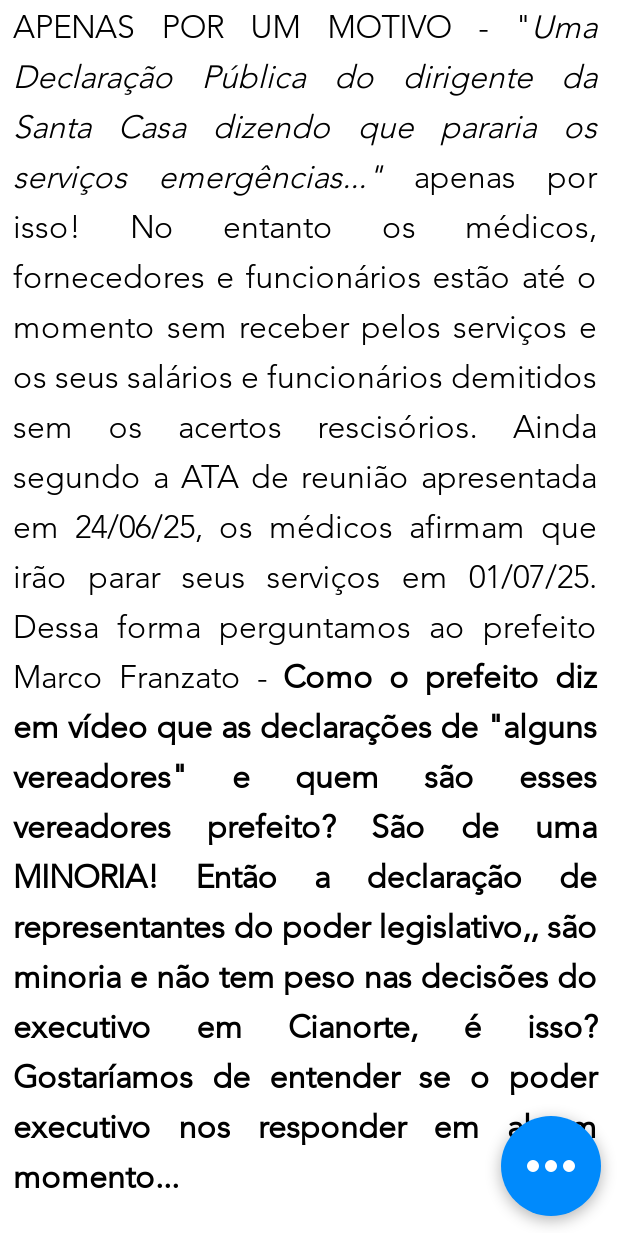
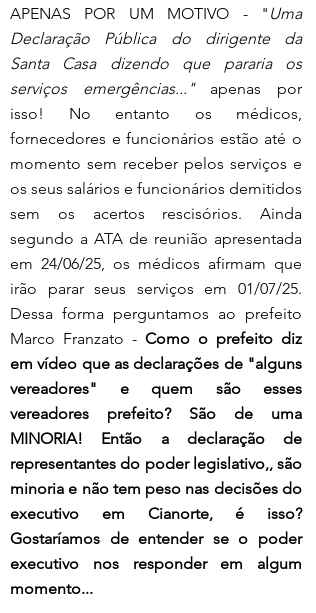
- [image]
